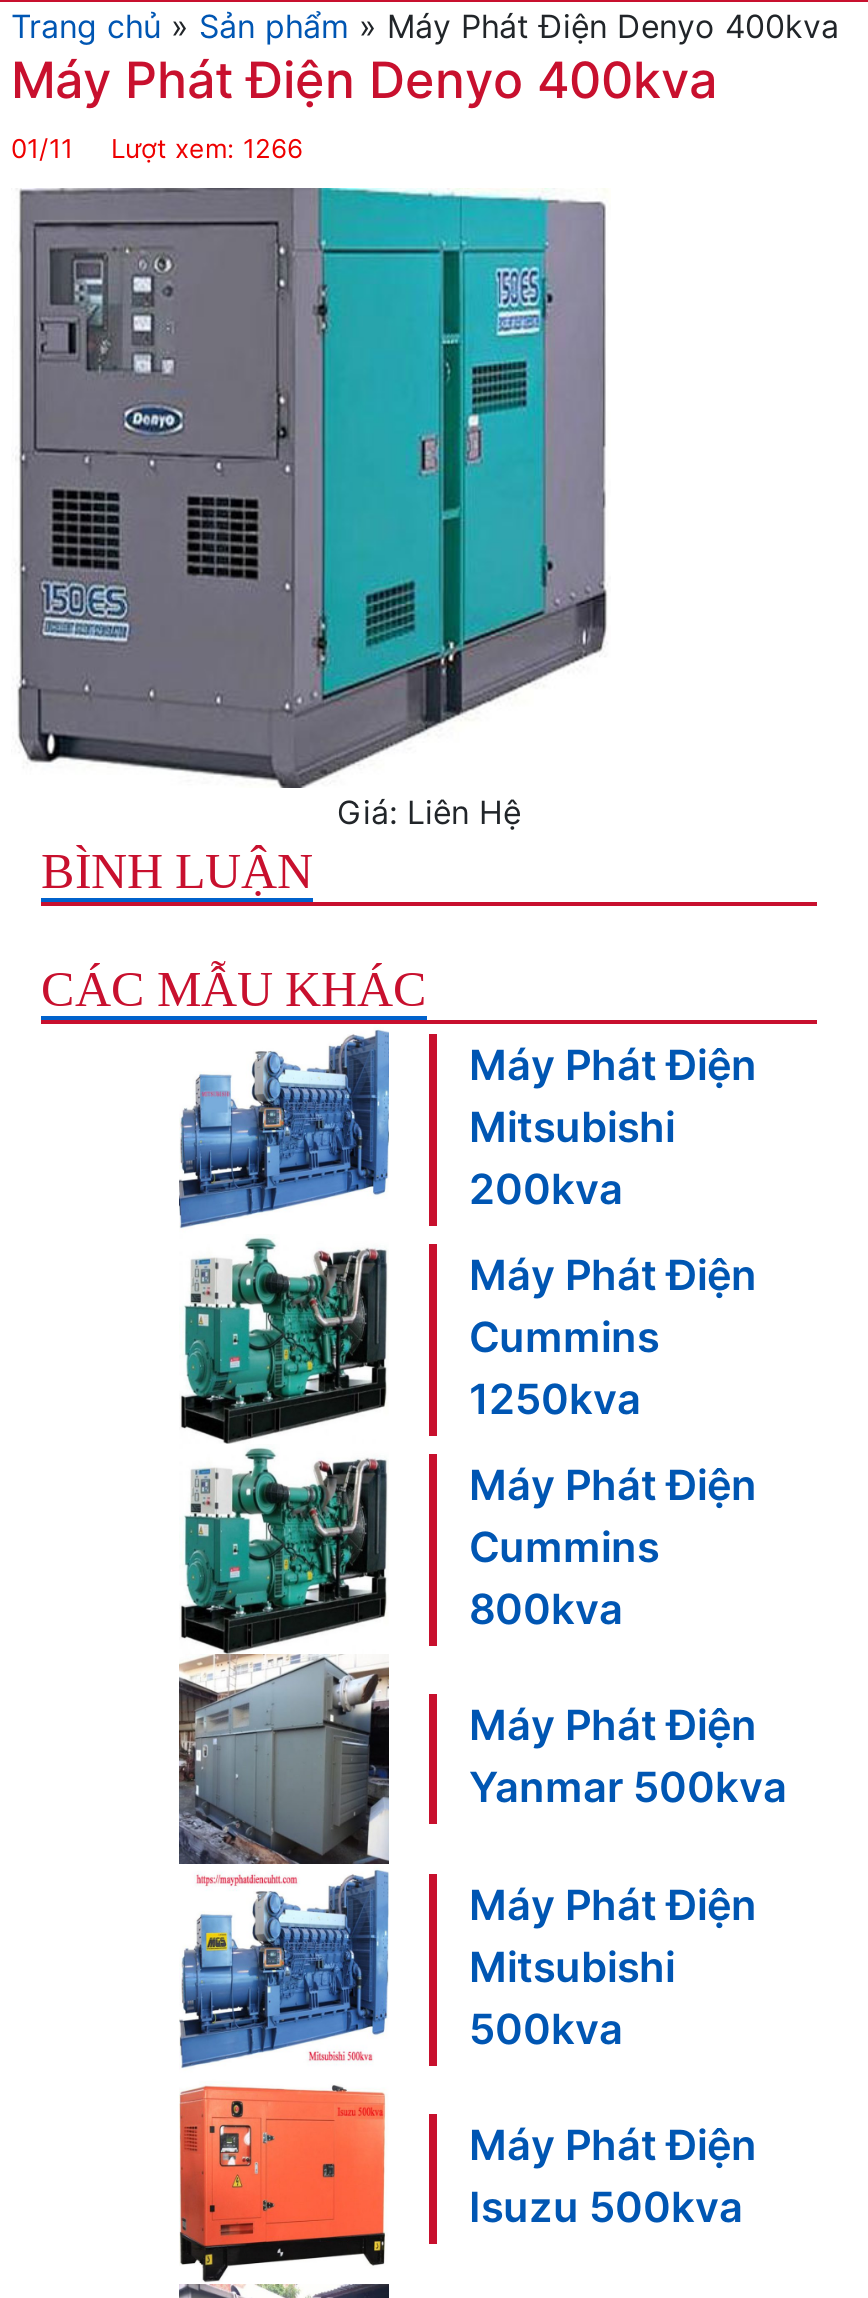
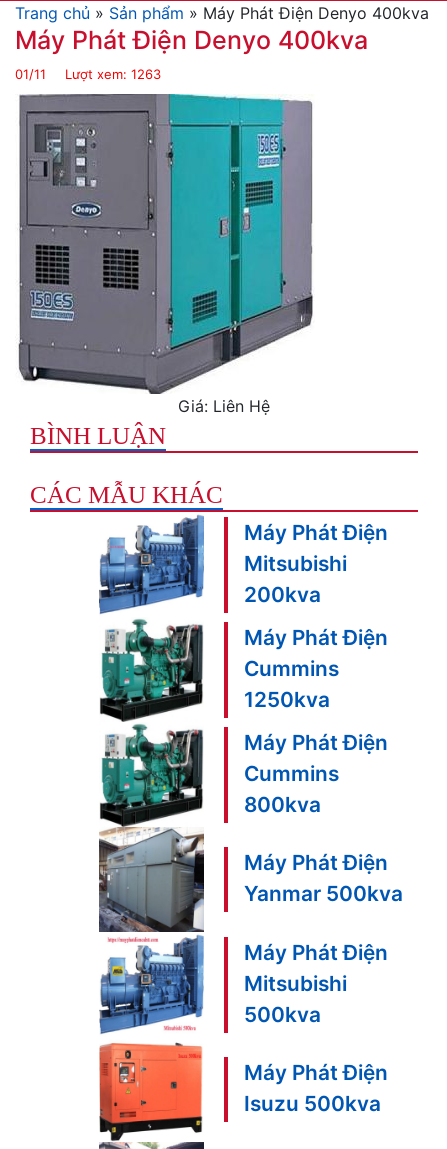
- 01/11 Lượt xem: 1266
+ 01/11 Lượt xem: 1263
